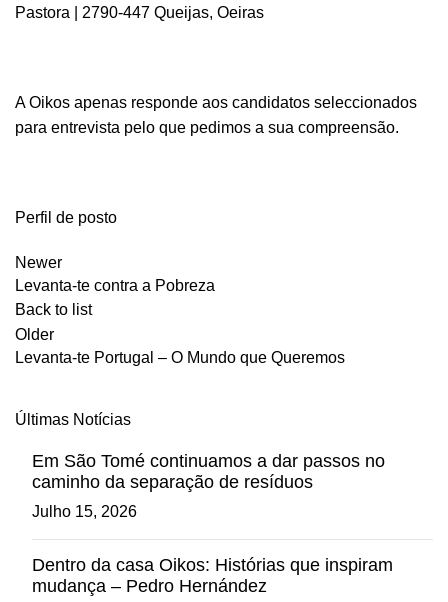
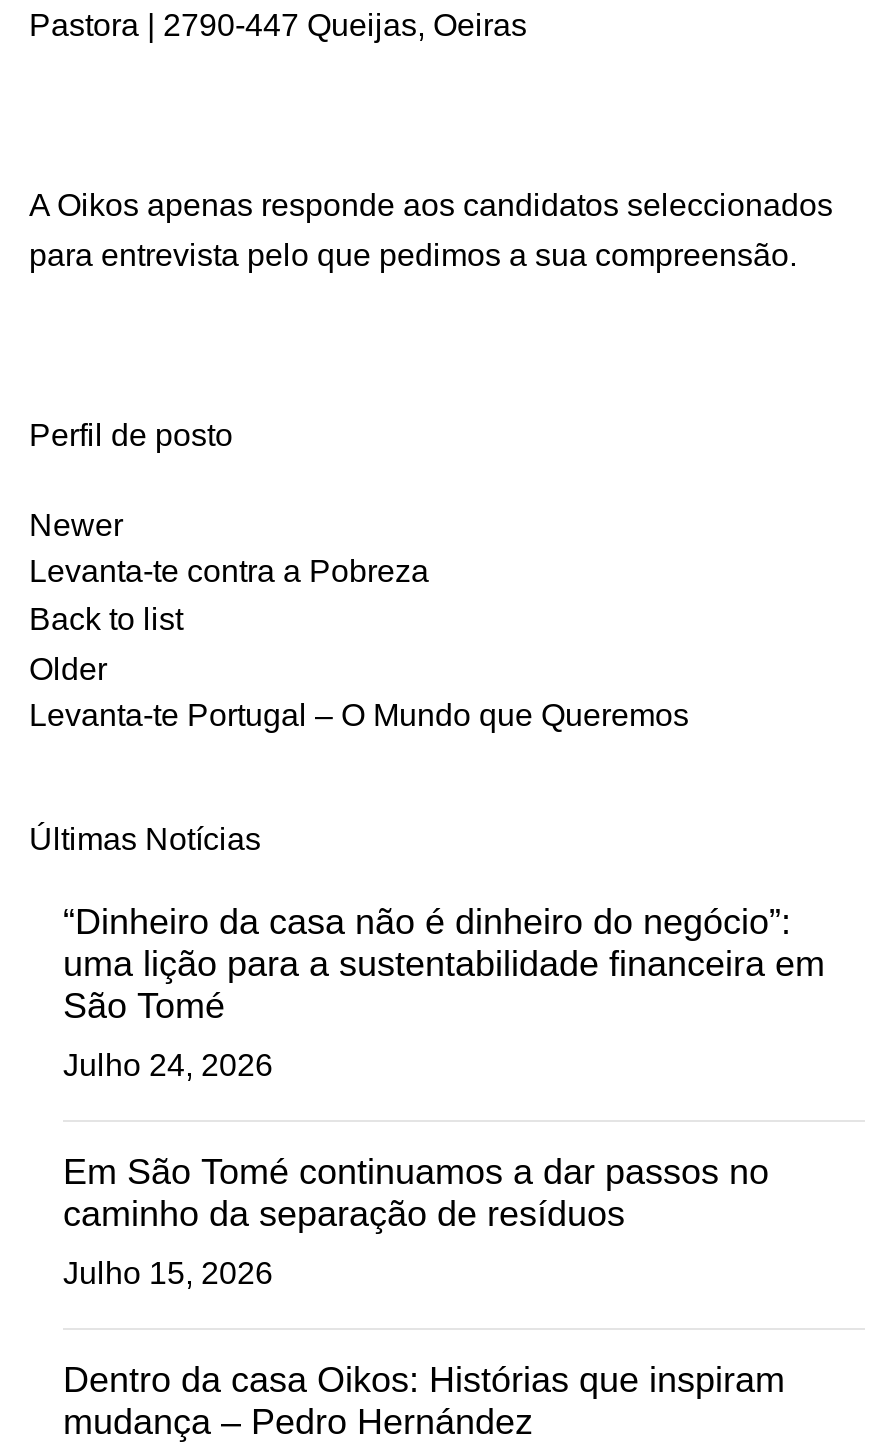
+ “Dinheiro da casa não é dinheiro do negócio”:
+ uma lição para a sustentabilidade financeira em
+ São Tomé
+ Julho 24, 2026
